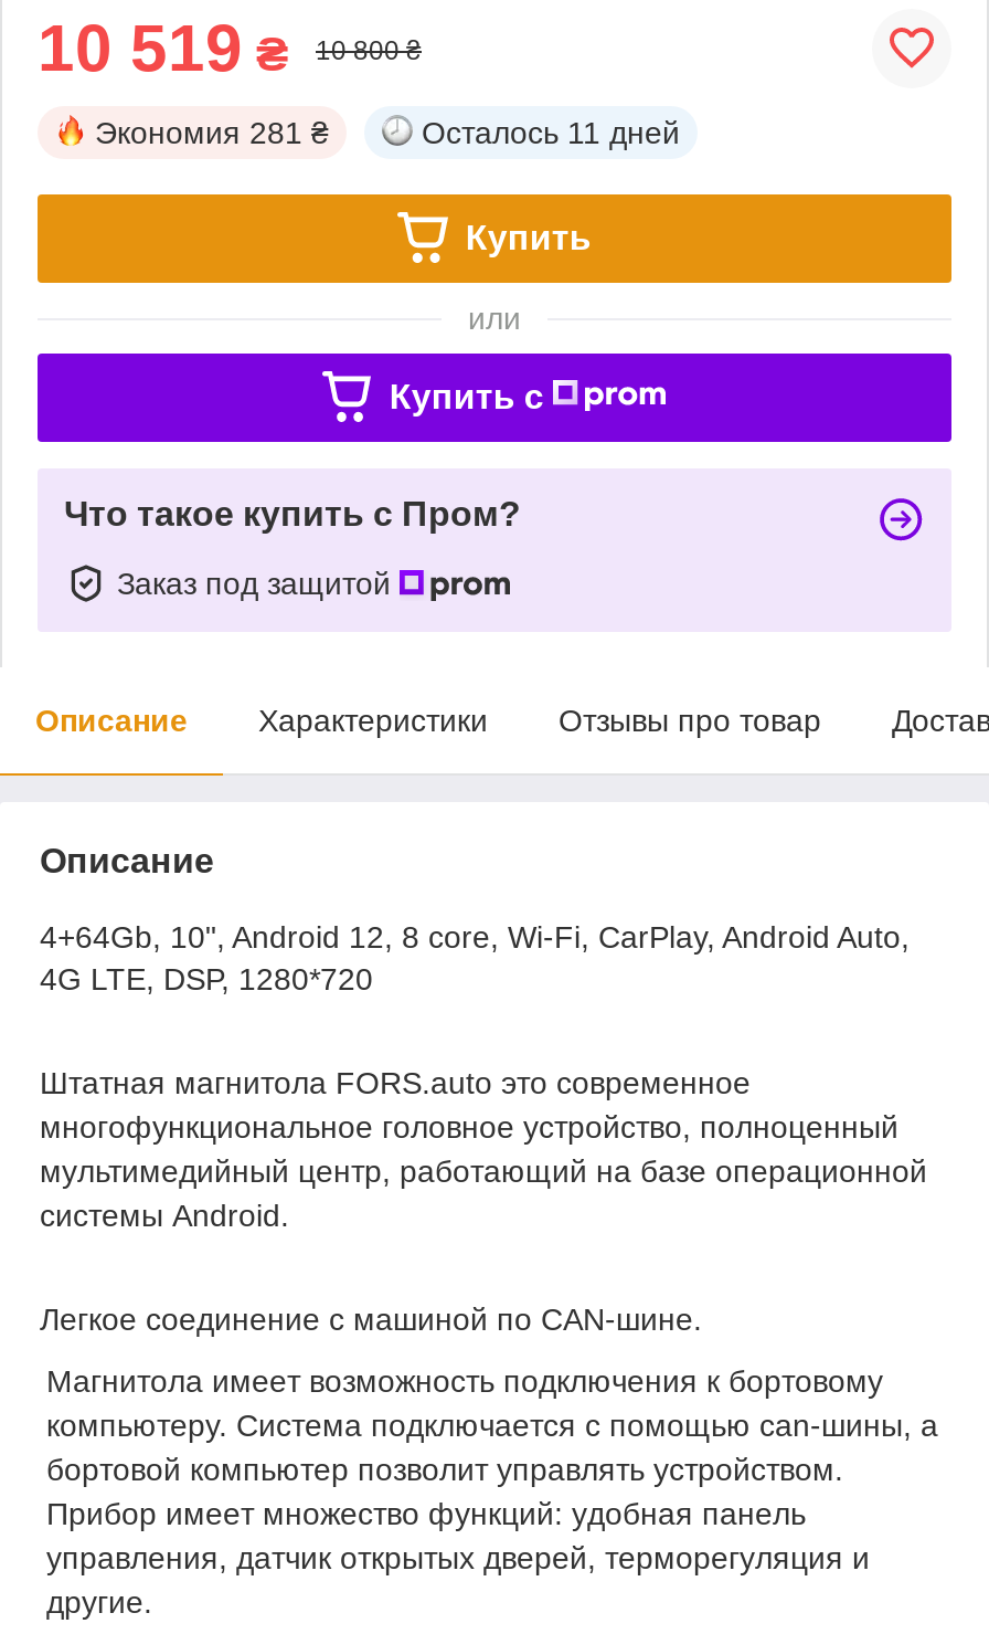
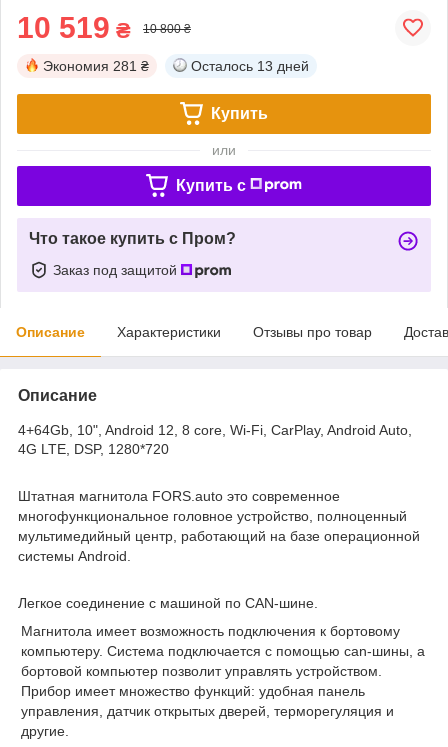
- Осталось 11 дней
+ Осталось 13 дней
